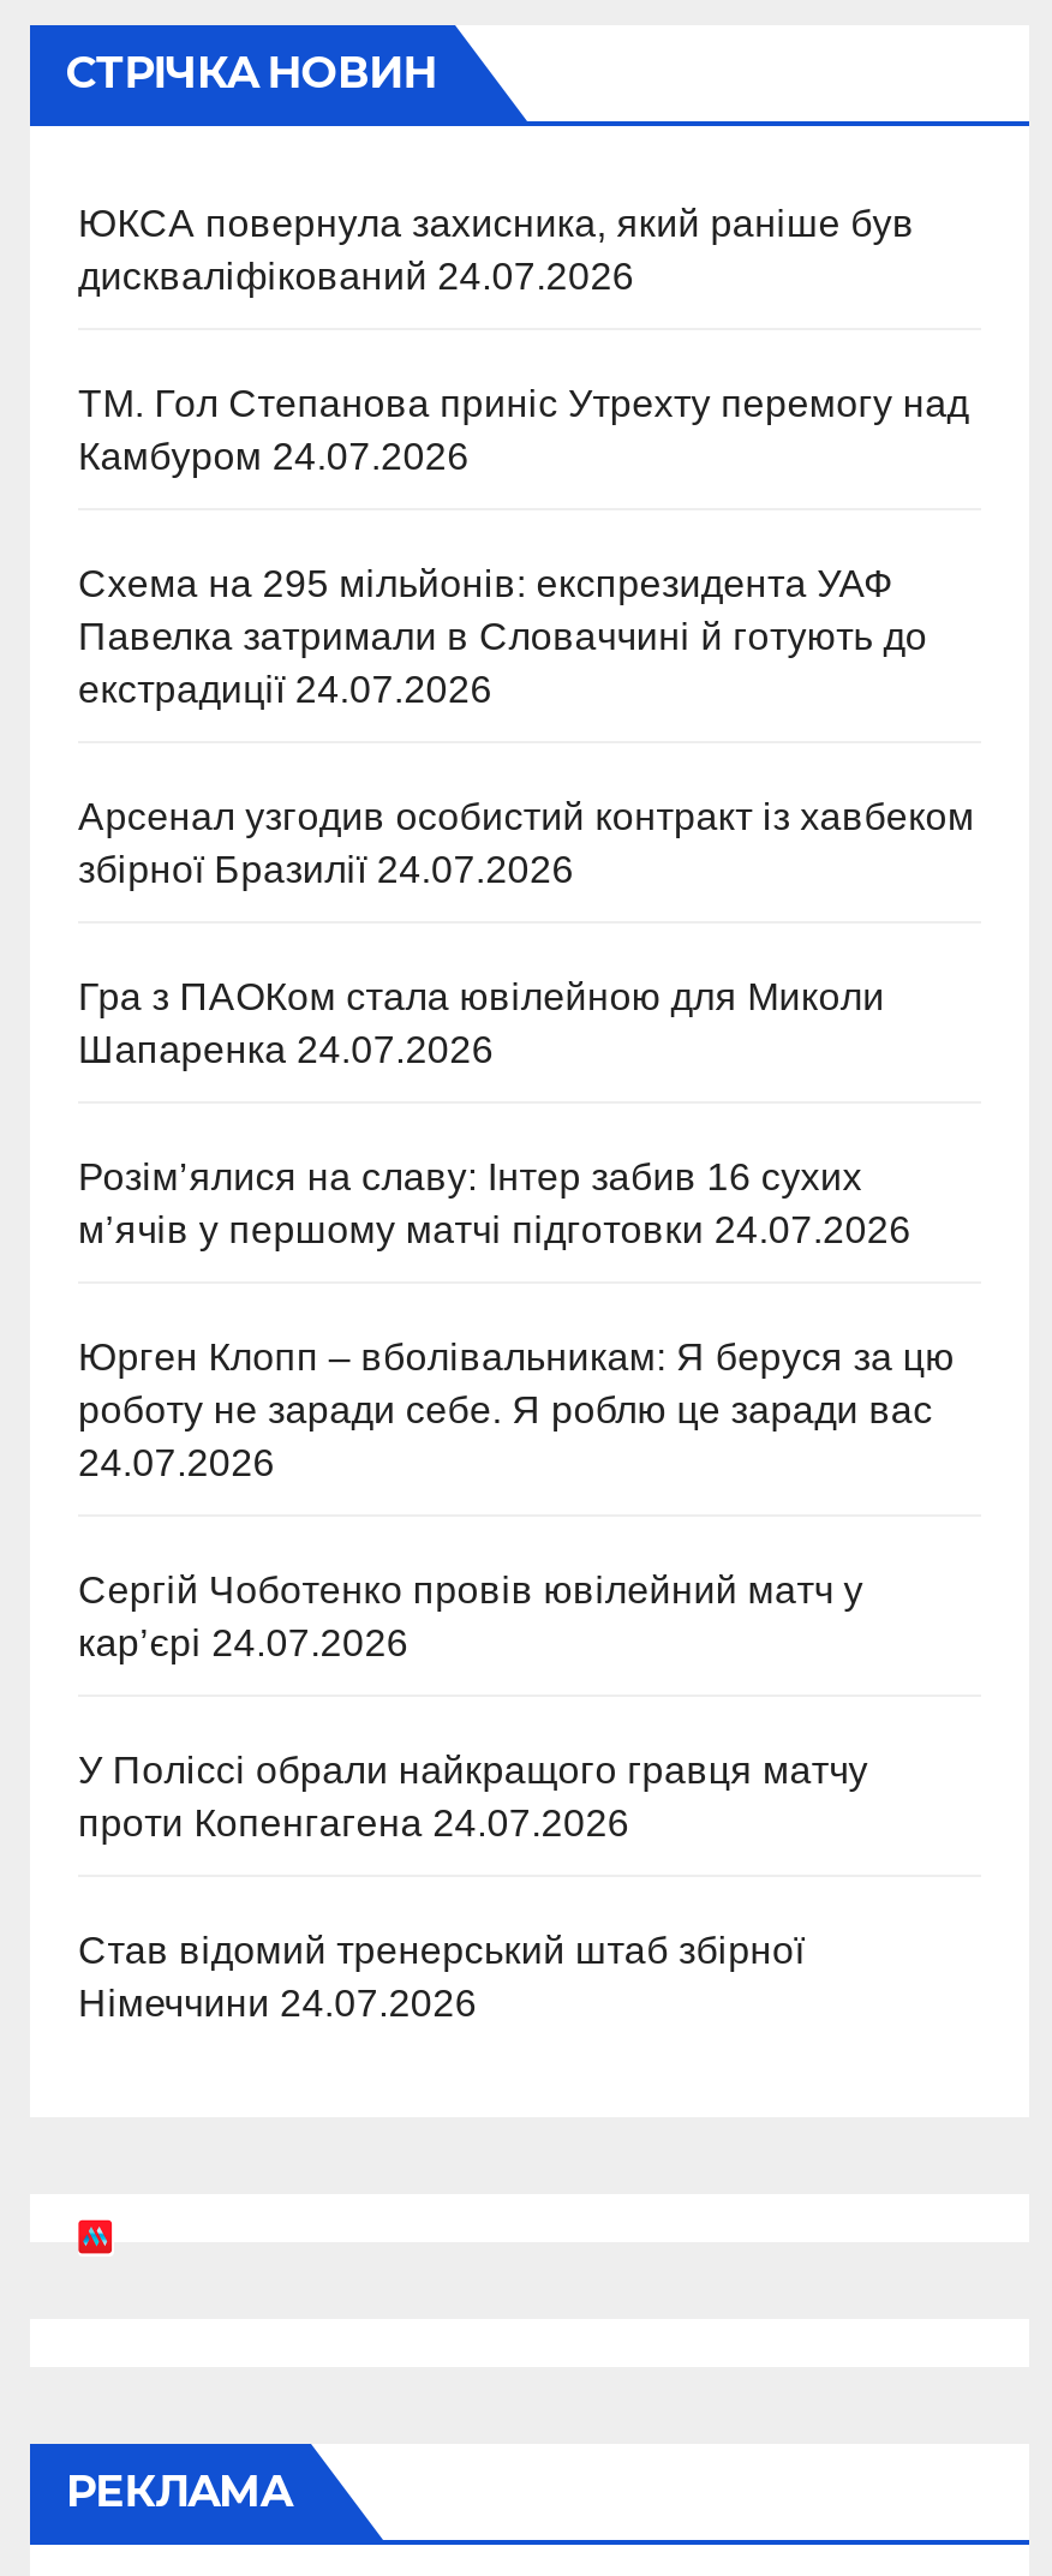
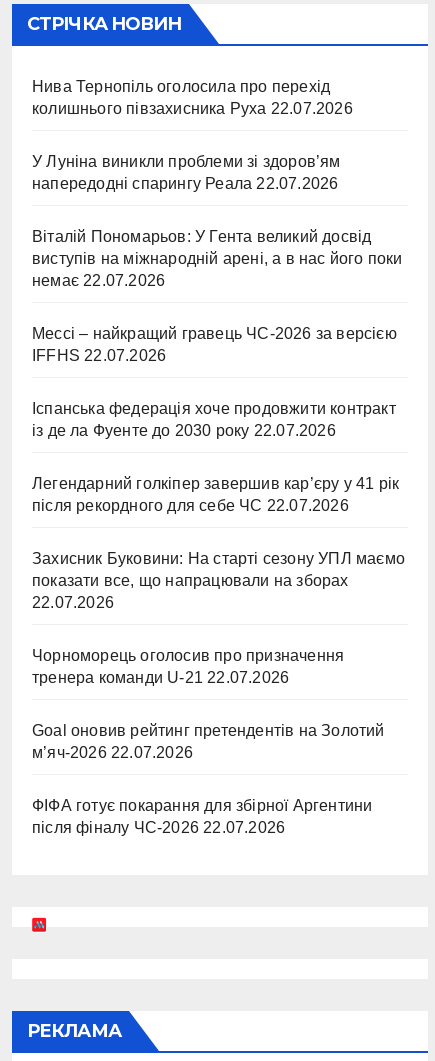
- ЮКСА повернула захисника, який раніше був
- дискваліфікований 24.07.2026
+ Нива Тернопіль оголосила про перехід
+ колишнього півзахисника Руха 22.07.2026

- ТМ. Гол Степанова приніс Утрехту перемогу над
- Камбуром 24.07.2026
+ У Луніна виникли проблеми зі здоров’ям
+ напередодні спарингу Реала 22.07.2026

- Схема на 295 мільйонів: експрезидента УАФ
- Павелка затримали в Словаччині й готують до
- екстрадиції 24.07.2026
+ Віталій Пономарьов: У Гента великий досвід
+ виступів на міжнародній арені, а в нас його поки
+ немає 22.07.2026

- Арсенал узгодив особистий контракт із хавбеком
- збірної Бразилії 24.07.2026
+ Мессі – найкращий гравець ЧС-2026 за версією
+ IFFHS 22.07.2026

- Гра з ПАОКом стала ювілейною для Миколи
- Шапаренка 24.07.2026
+ Іспанська федерація хоче продовжити контракт
+ із де ла Фуенте до 2030 року 22.07.2026

- Розім’ялися на славу: Інтер забив 16 сухих
- м’ячів у першому матчі підготовки 24.07.2026
+ Легендарний голкіпер завершив кар’єру у 41 рік
+ після рекордного для себе ЧС 22.07.2026

- Юрген Клопп – вболівальникам: Я беруся за цю
- роботу не заради себе. Я роблю це заради вас
- 24.07.2026
+ Захисник Буковини: На старті сезону УПЛ маємо
+ показати все, що напрацювали на зборах
+ 22.07.2026

- Сергій Чоботенко провів ювілейний матч у
- кар’єрі 24.07.2026
+ Чорноморець оголосив про призначення
+ тренера команди U-21 22.07.2026

- У Поліссі обрали найкращого гравця матчу
- проти Копенгагена 24.07.2026
+ Goal оновив рейтинг претендентів на Золотий
+ м’яч-2026 22.07.2026

- Став відомий тренерський штаб збірної
- Німеччини 24.07.2026
+ ФІФА готує покарання для збірної Аргентини
+ після фіналу ЧС-2026 22.07.2026
